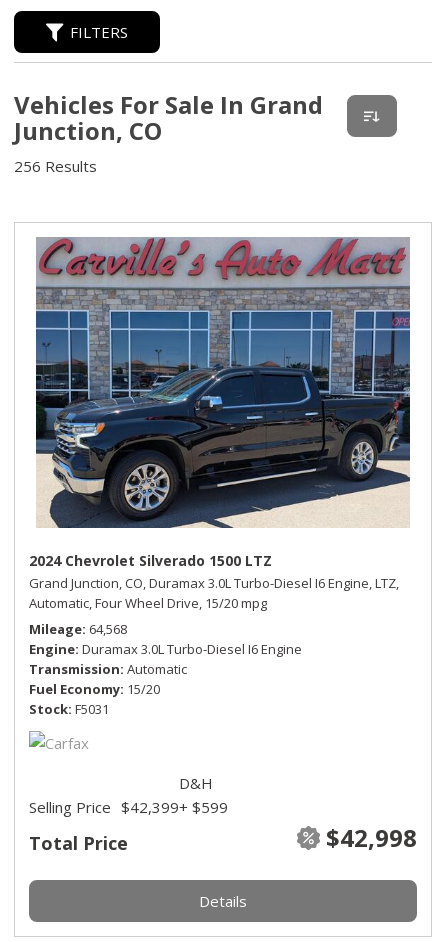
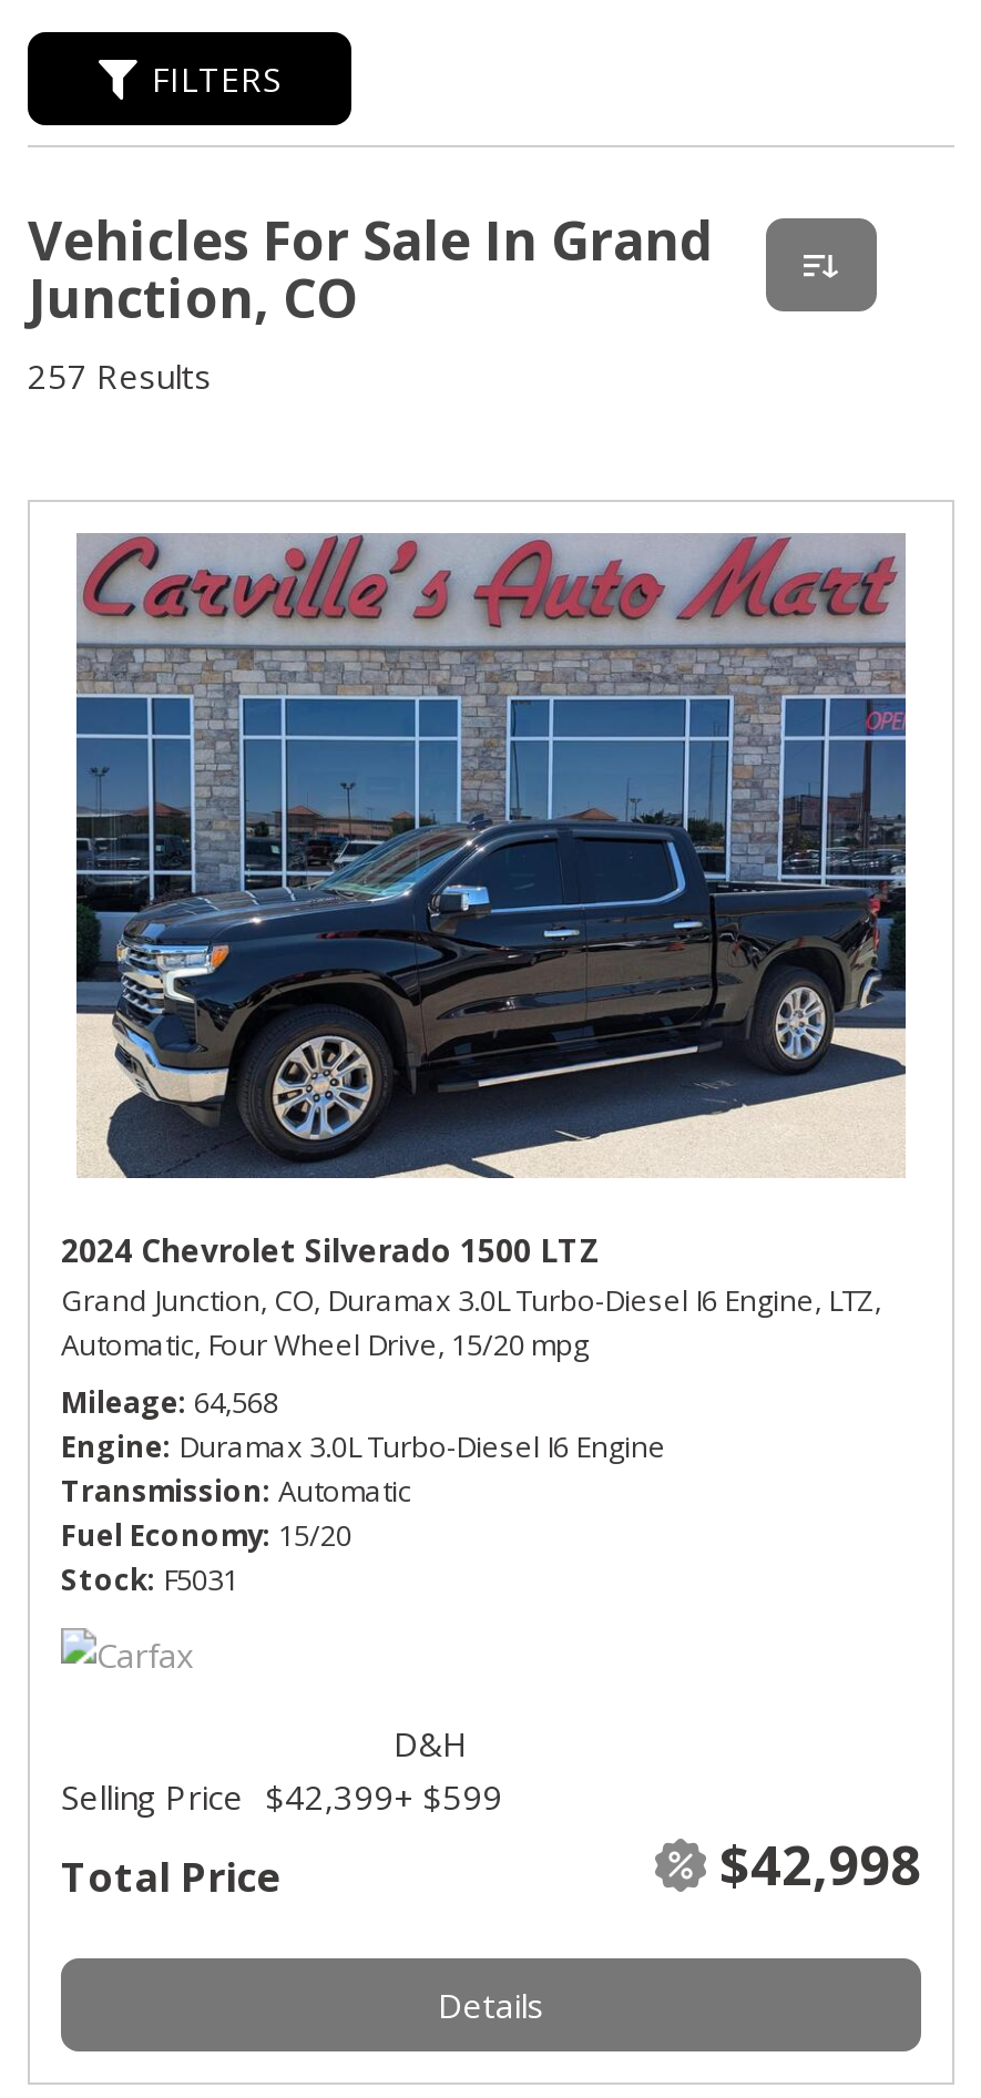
- 256 Results
+ 257 Results
